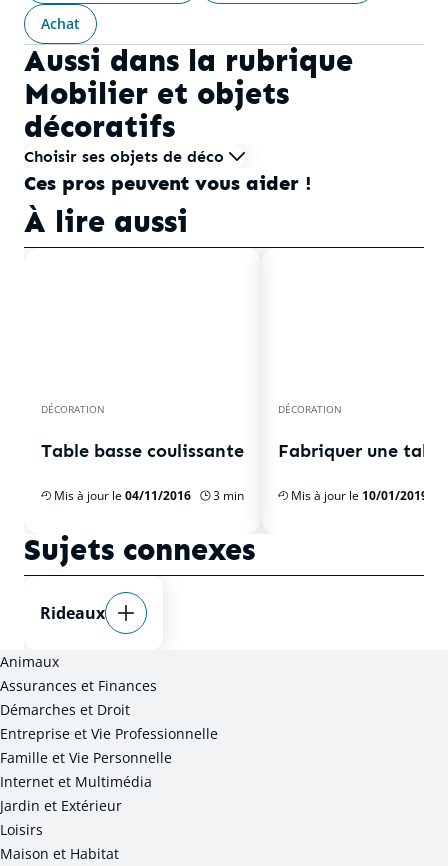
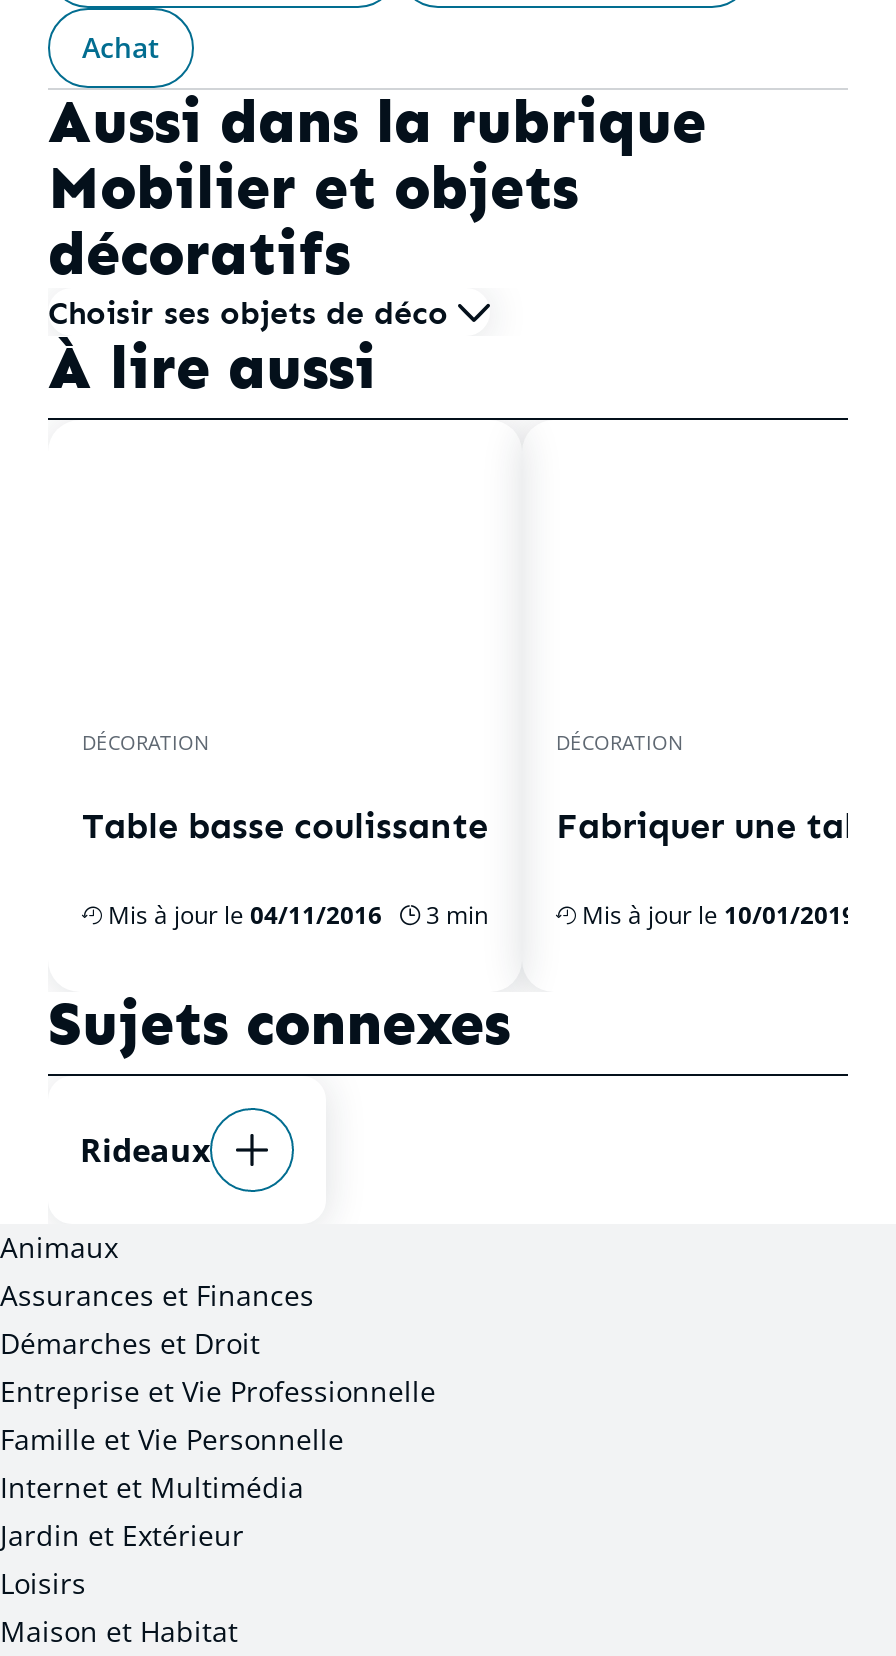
- Ces pros peuvent vous aider !
